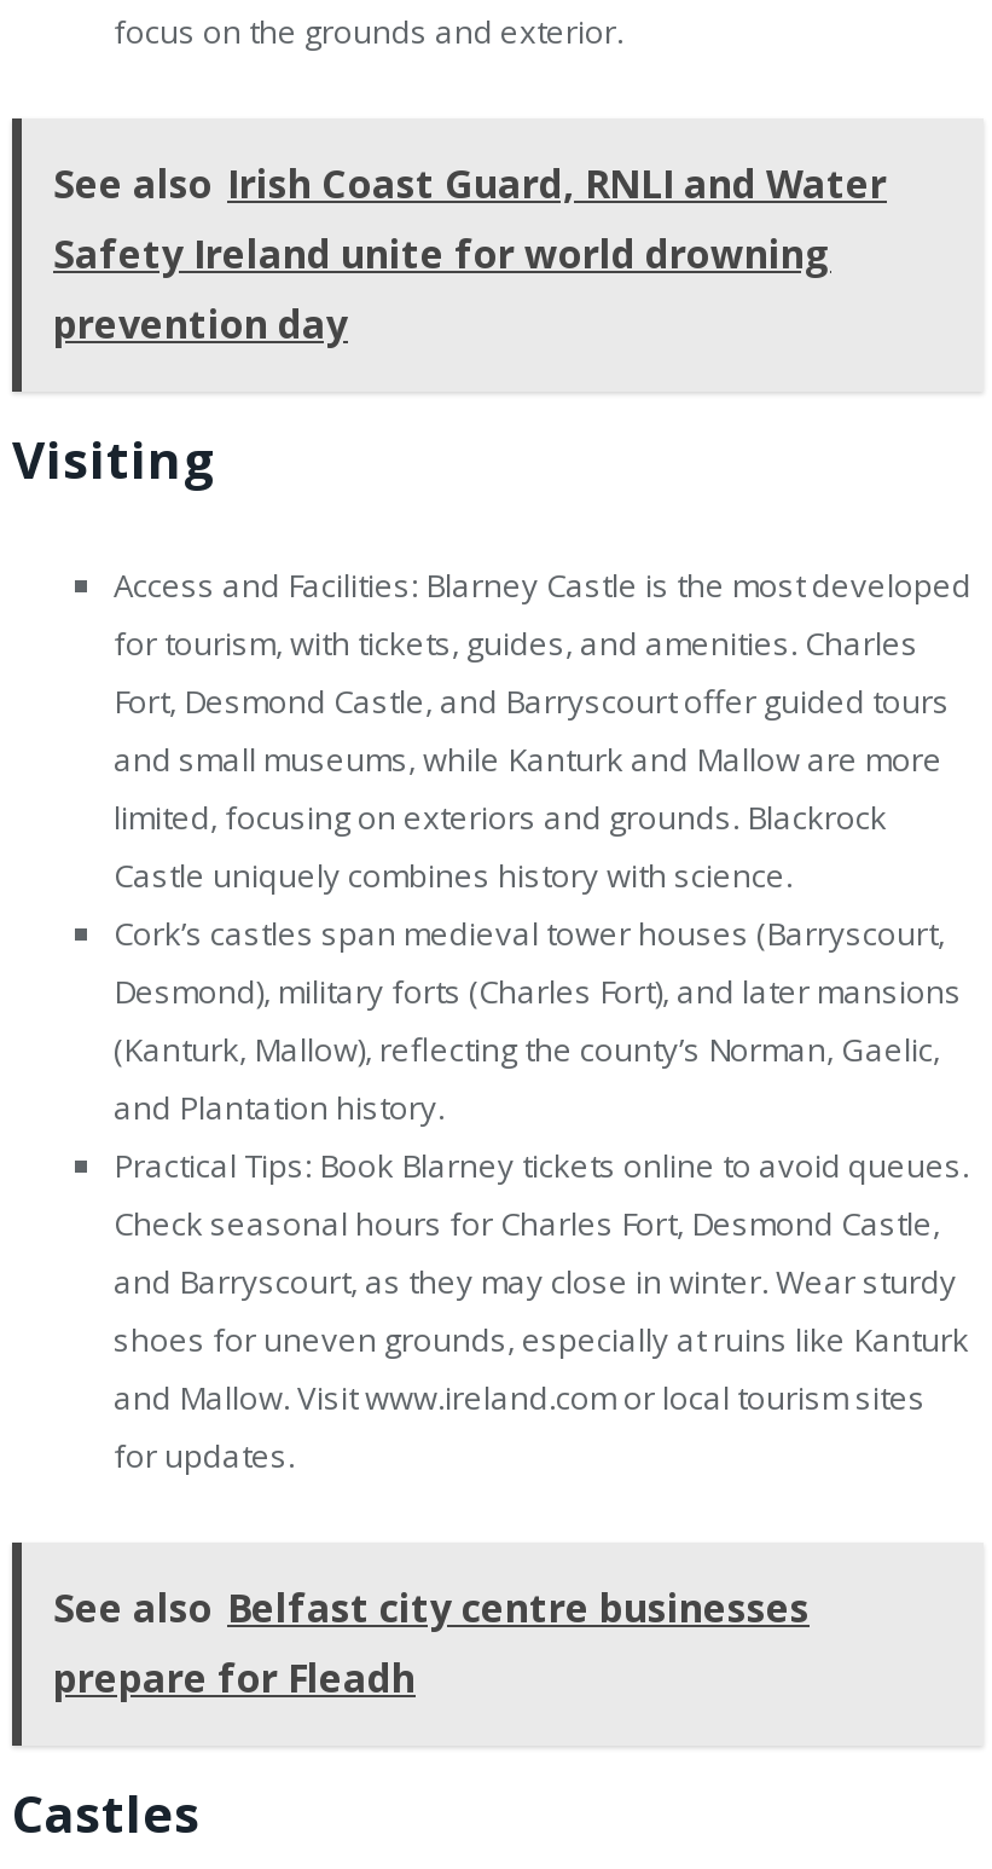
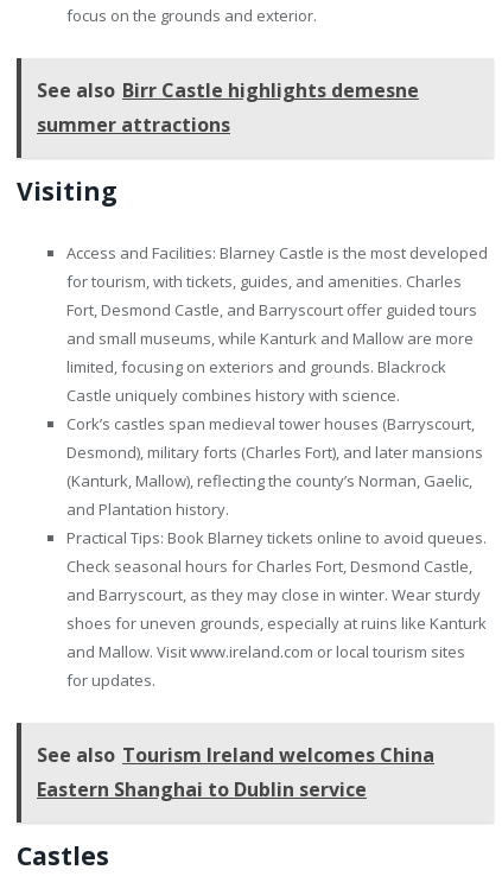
- See also Irish Coast Guard, RNLI and Water
- Safety Ireland unite for world drowning
- prevention day
+ See also Birr Castle highlights demesne
+ summer attractions

- See also Belfast city centre businesses
- prepare for Fleadh
+ See also Tourism Ireland welcomes China
+ Eastern Shanghai to Dublin service
